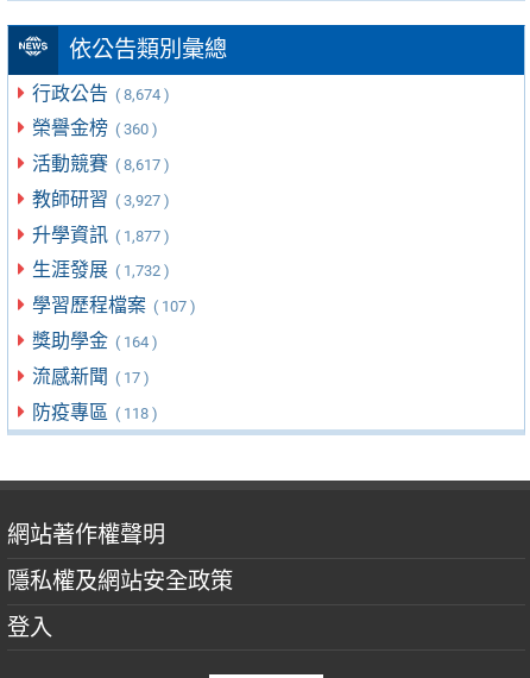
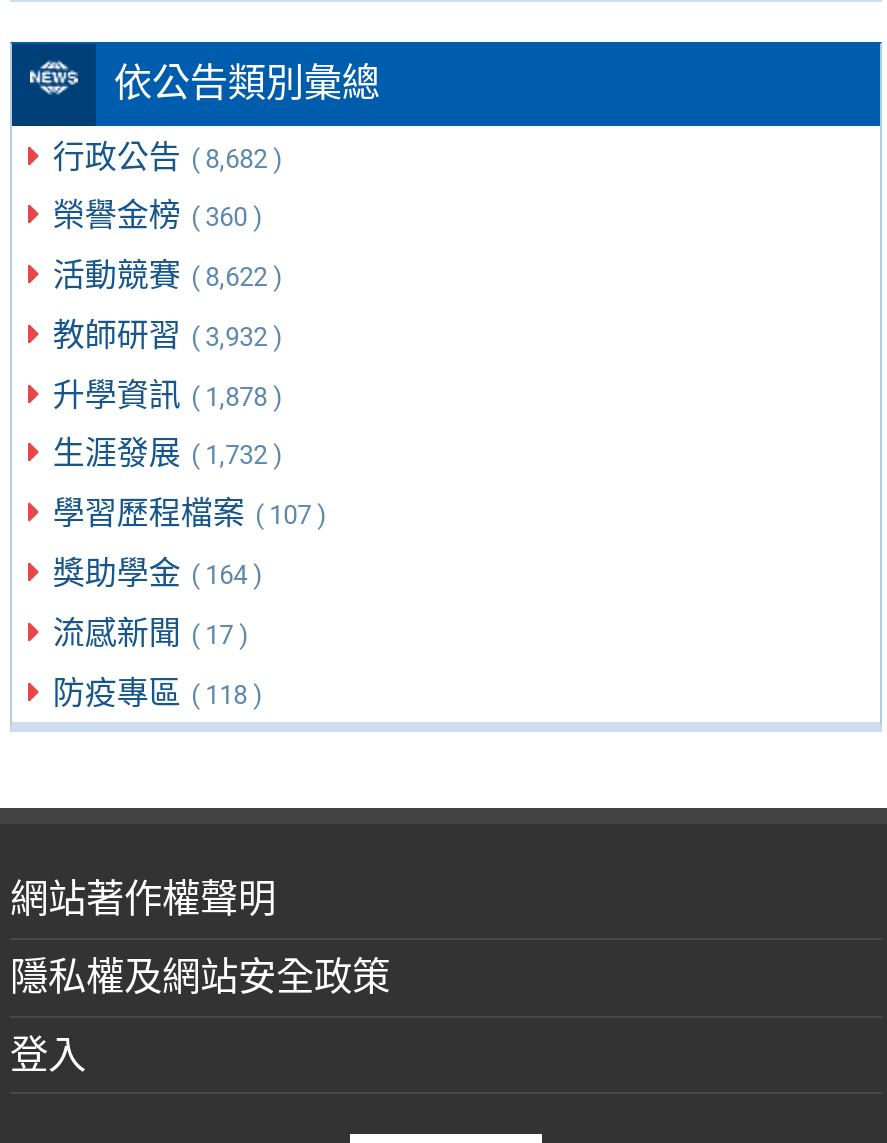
- 行政公告 ( 8,674 )
+ 行政公告 ( 8,682 )

- 活動競賽 ( 8,617 )
+ 活動競賽 ( 8,622 )

- 教師研習 ( 3,927 )
+ 教師研習 ( 3,932 )

- 升學資訊 ( 1,877 )
+ 升學資訊 ( 1,878 )
